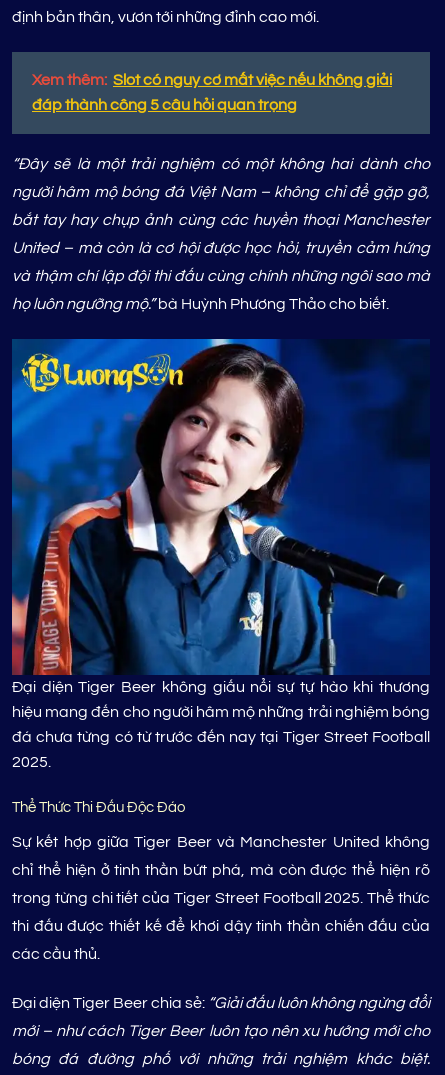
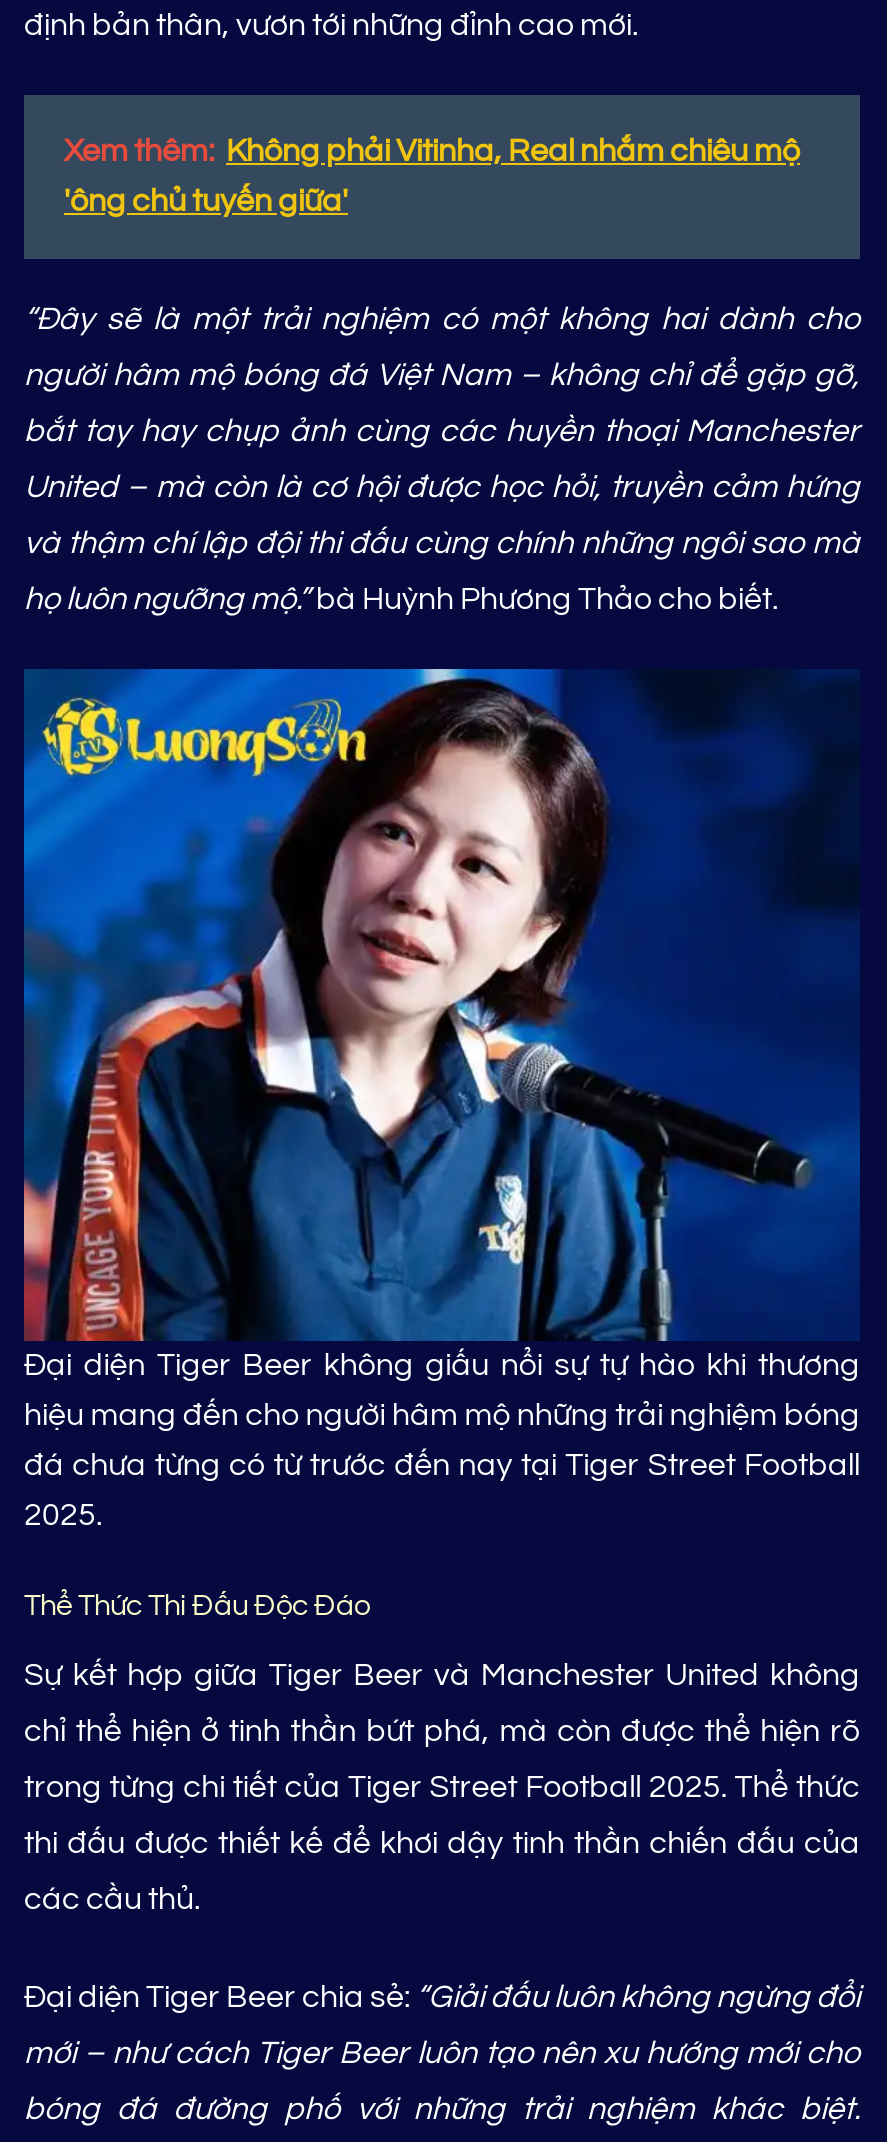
- Xem thêm: Slot có nguy cơ mất việc nếu không giải
+ Xem thêm: Không phải Vitinha, Real nhắm chiêu mộ

- đáp thành công 5 câu hỏi quan trọng
+ 'ông chủ tuyến giữa'
